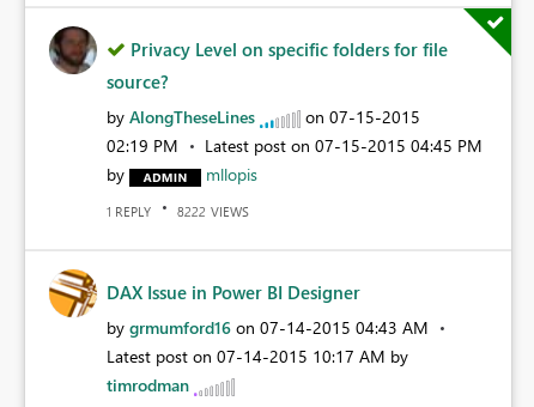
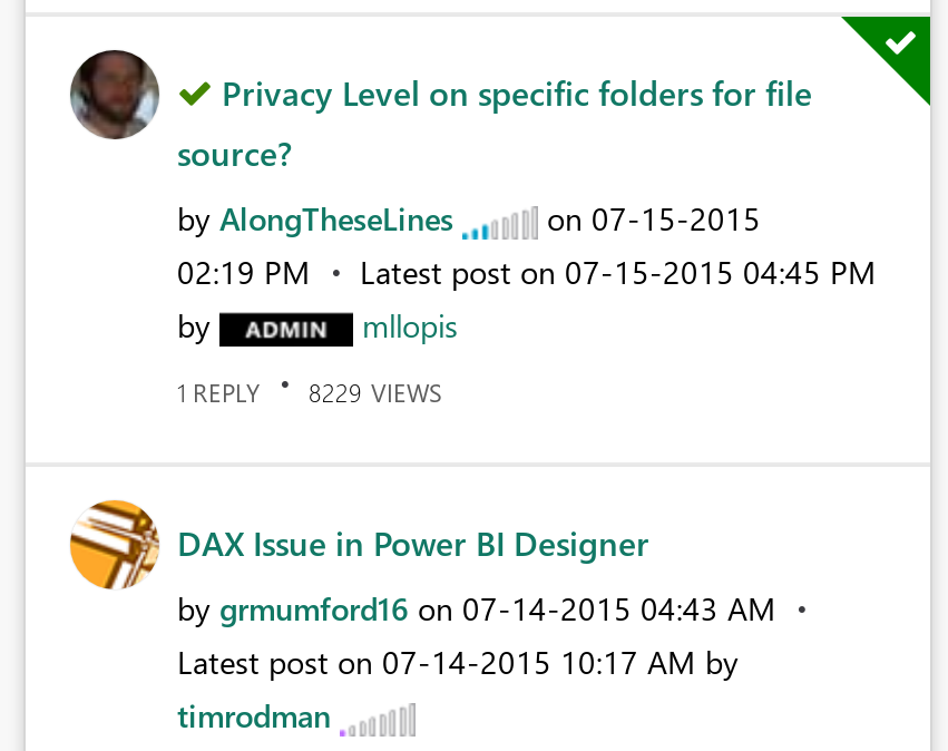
- 1 REPLY 8222 VIEWS
+ 1 REPLY 8229 VIEWS
